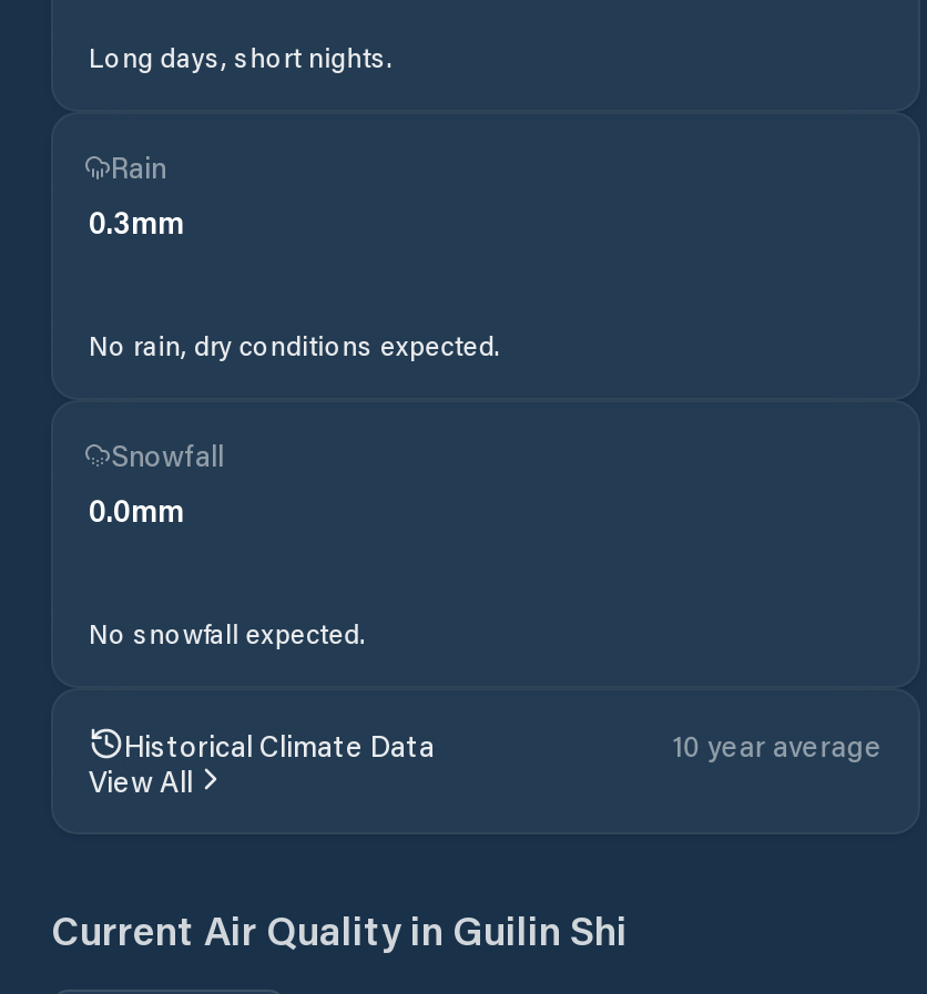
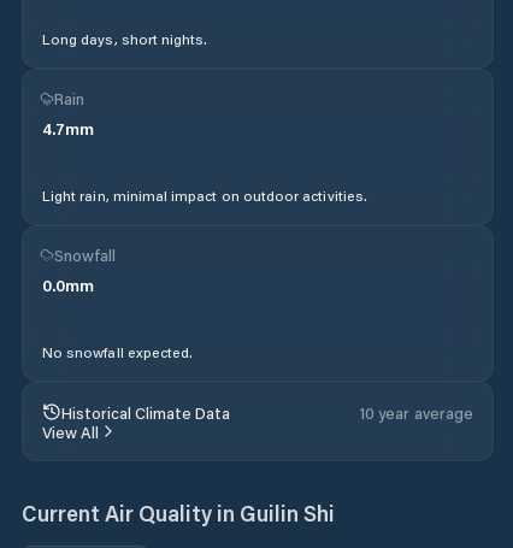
- 0.3mm
+ 4.7mm

- No rain, dry conditions expected.
+ Light rain, minimal impact on outdoor activities.
